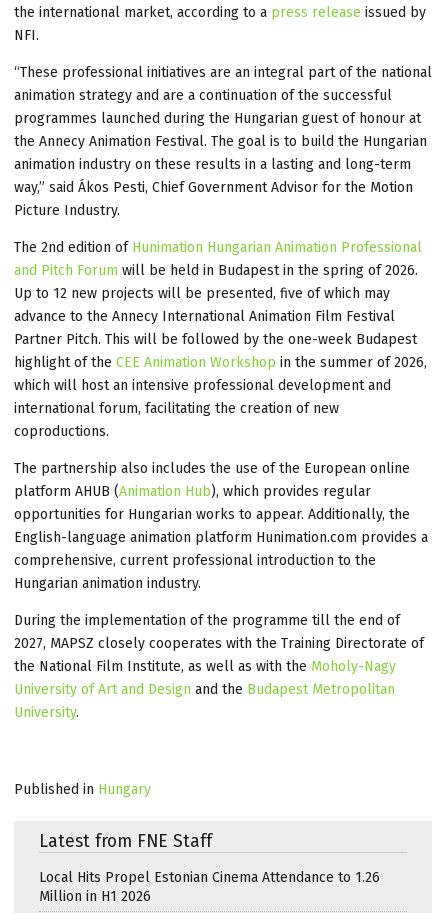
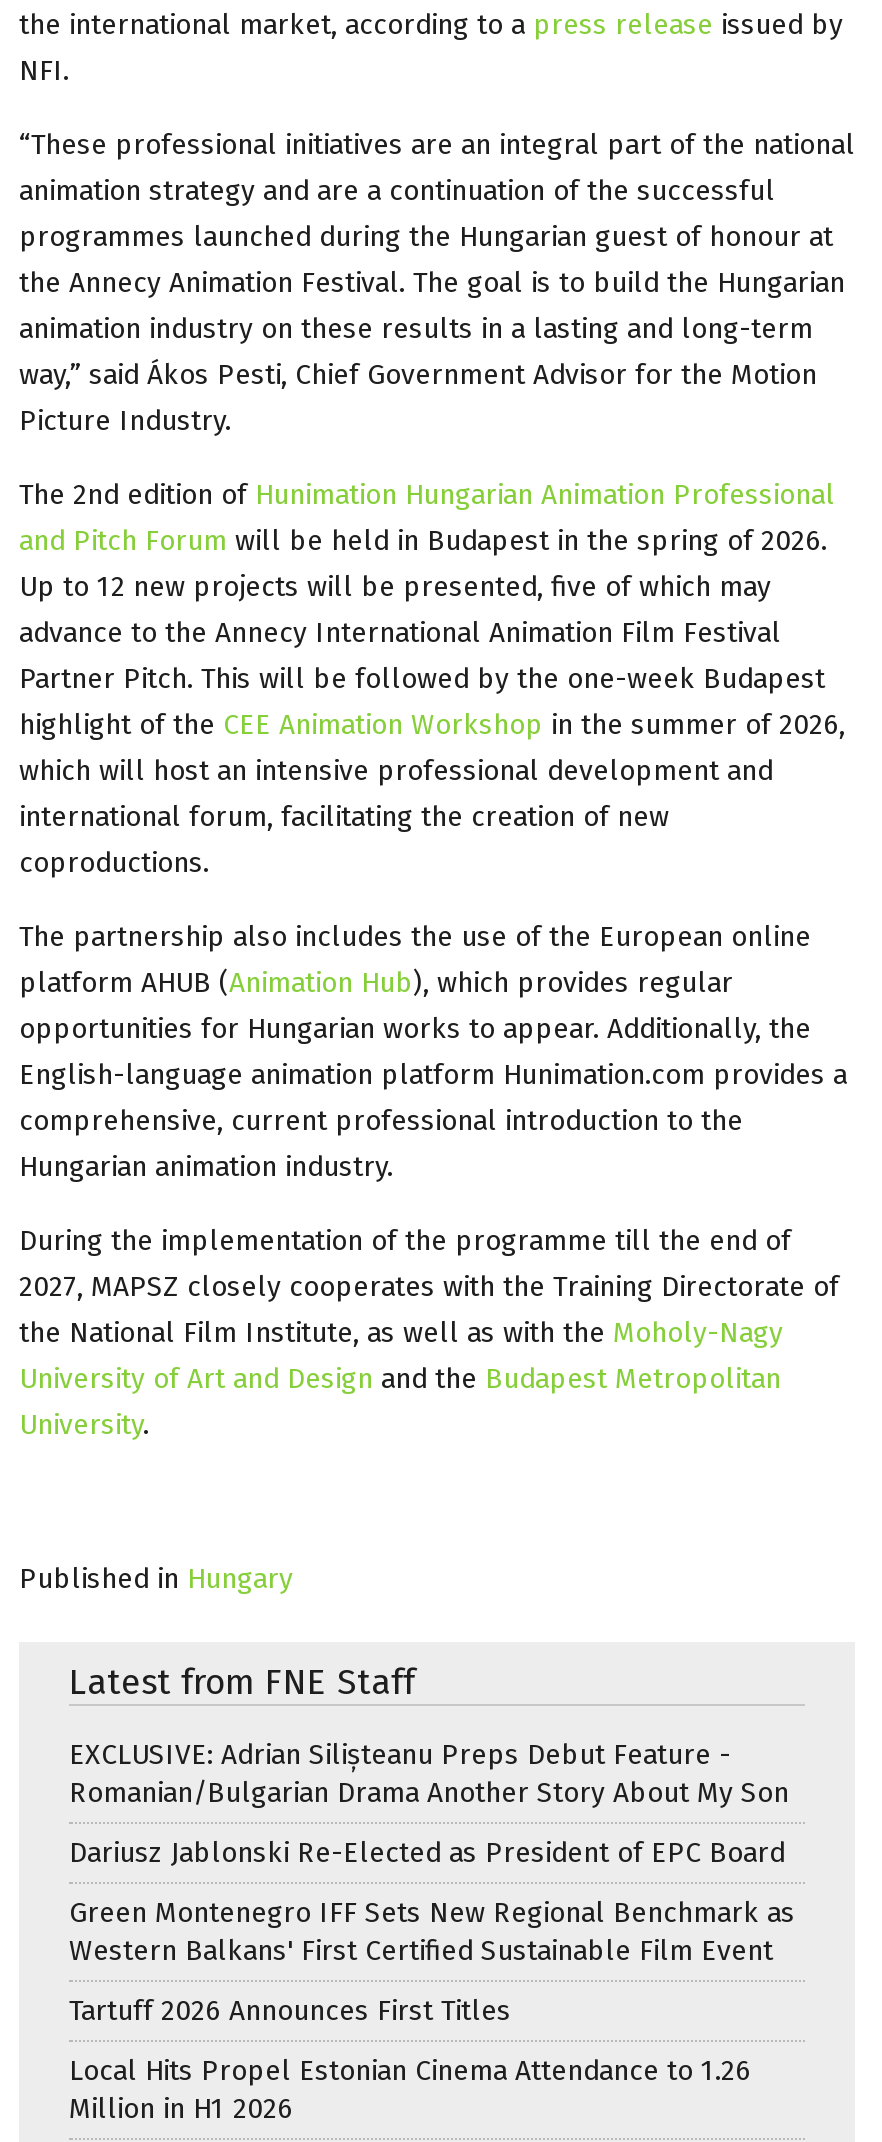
+ EXCLUSIVE: Adrian Silișteanu Preps Debut Feature -
+ Romanian/Bulgarian Drama Another Story About My Son
+ Dariusz Jablonski Re-Elected as President of EPC Board
+ Green Montenegro IFF Sets New Regional Benchmark as
+ Western Balkans' First Certified Sustainable Film Event
+ Tartuff 2026 Announces First Titles
